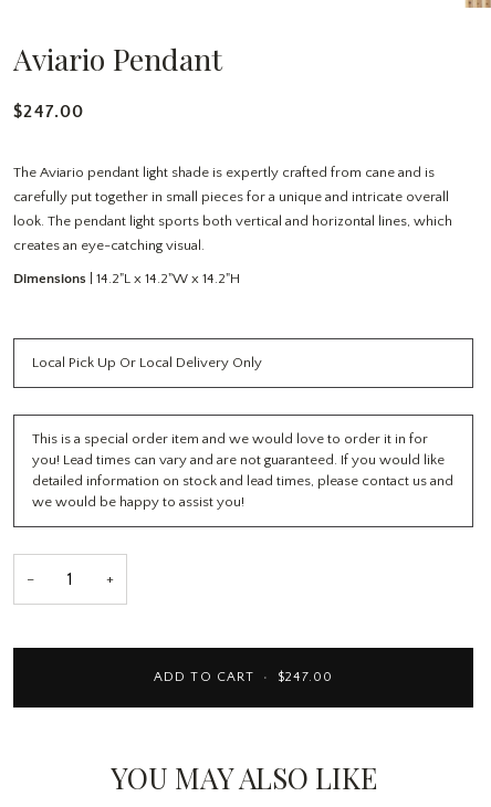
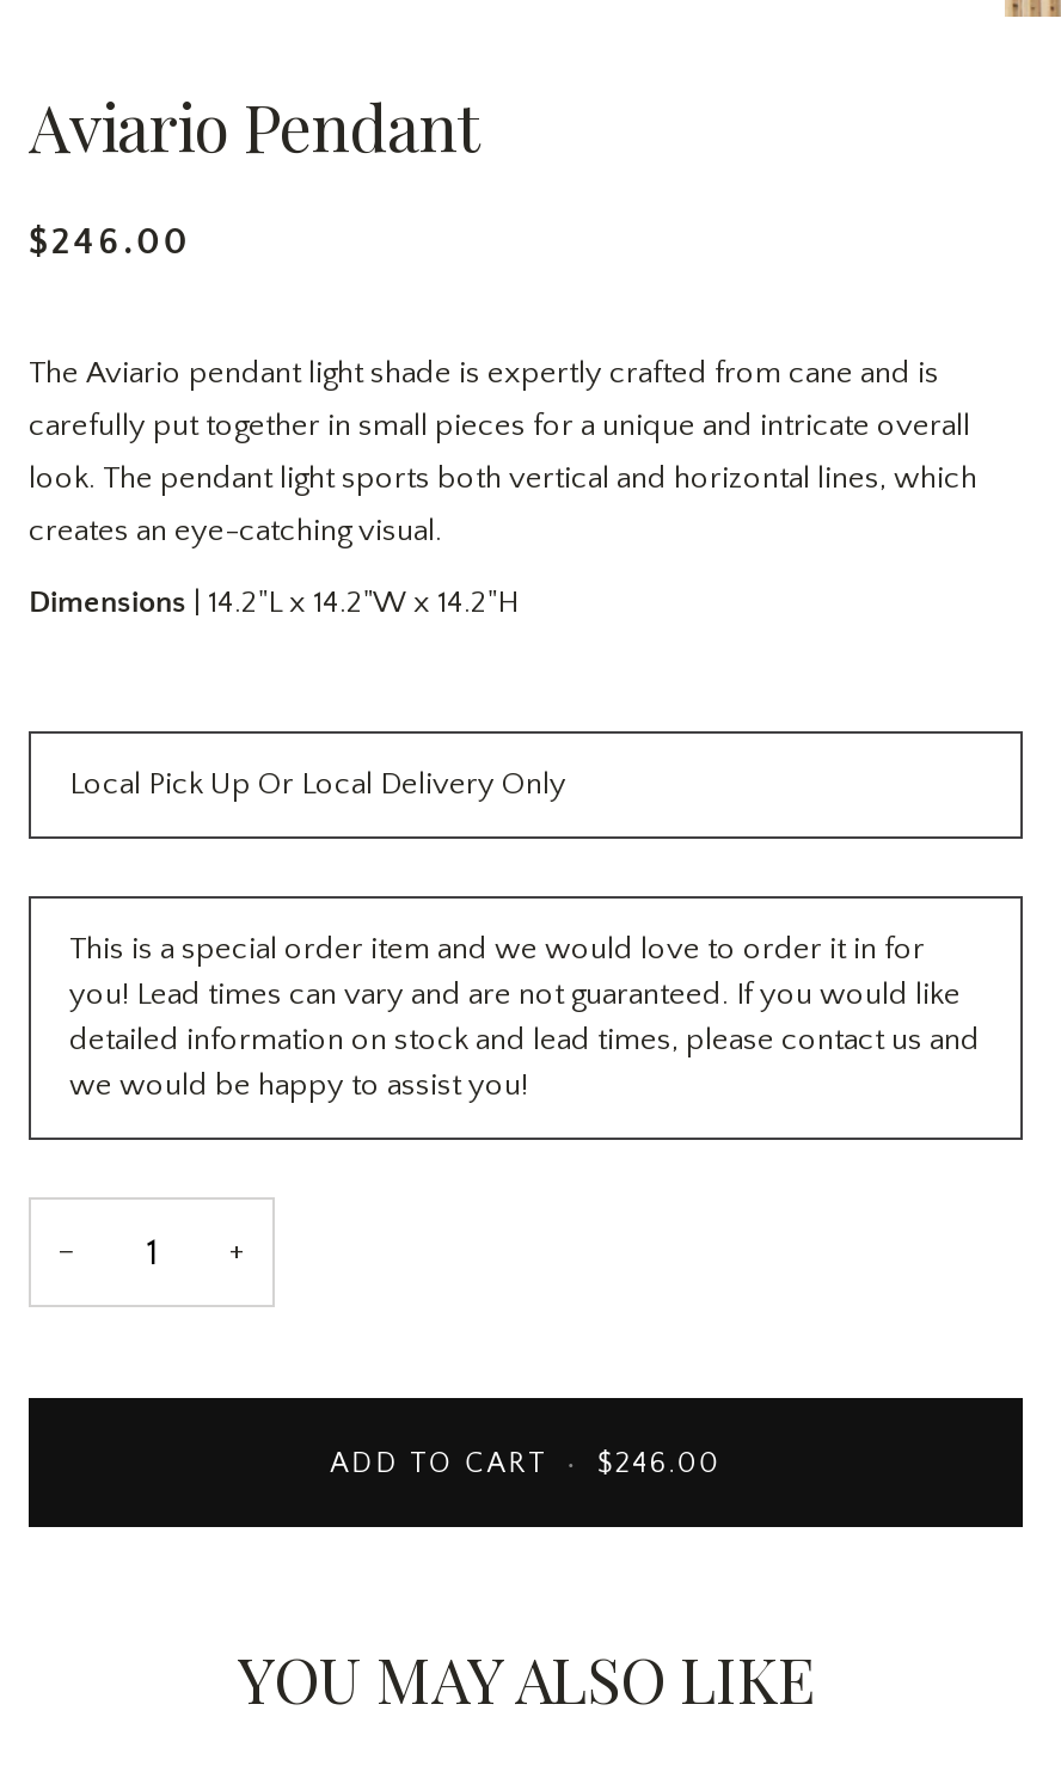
- $247.00
+ $246.00

- $247.00
+ $246.00
